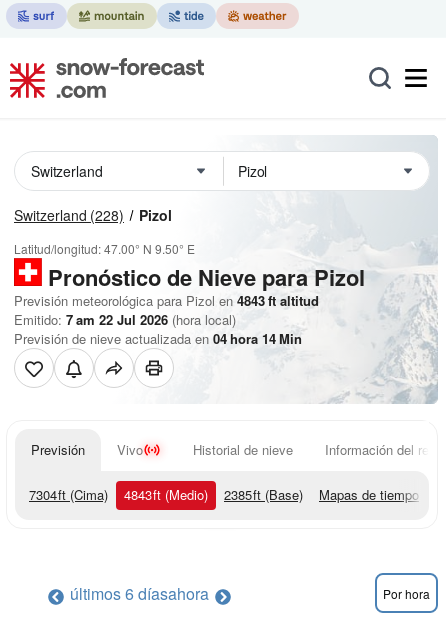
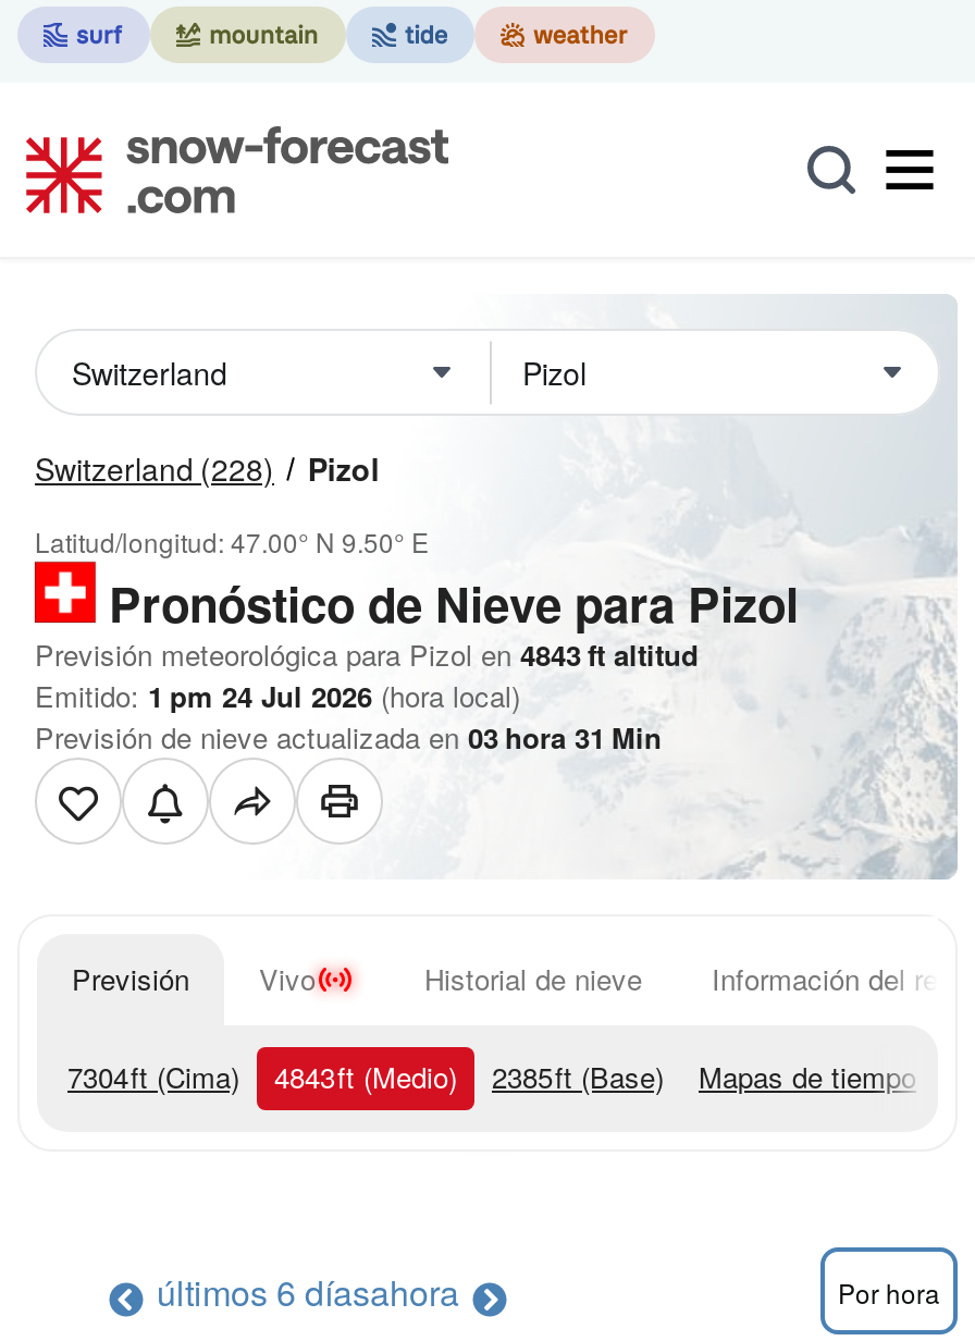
- Emitido: 7 am 22 Jul 2026 (hora local)
+ Emitido: 1 pm 24 Jul 2026 (hora local)

- Previsión de nieve actualizada en 04 hora 14 Min
+ Previsión de nieve actualizada en 03 hora 31 Min
